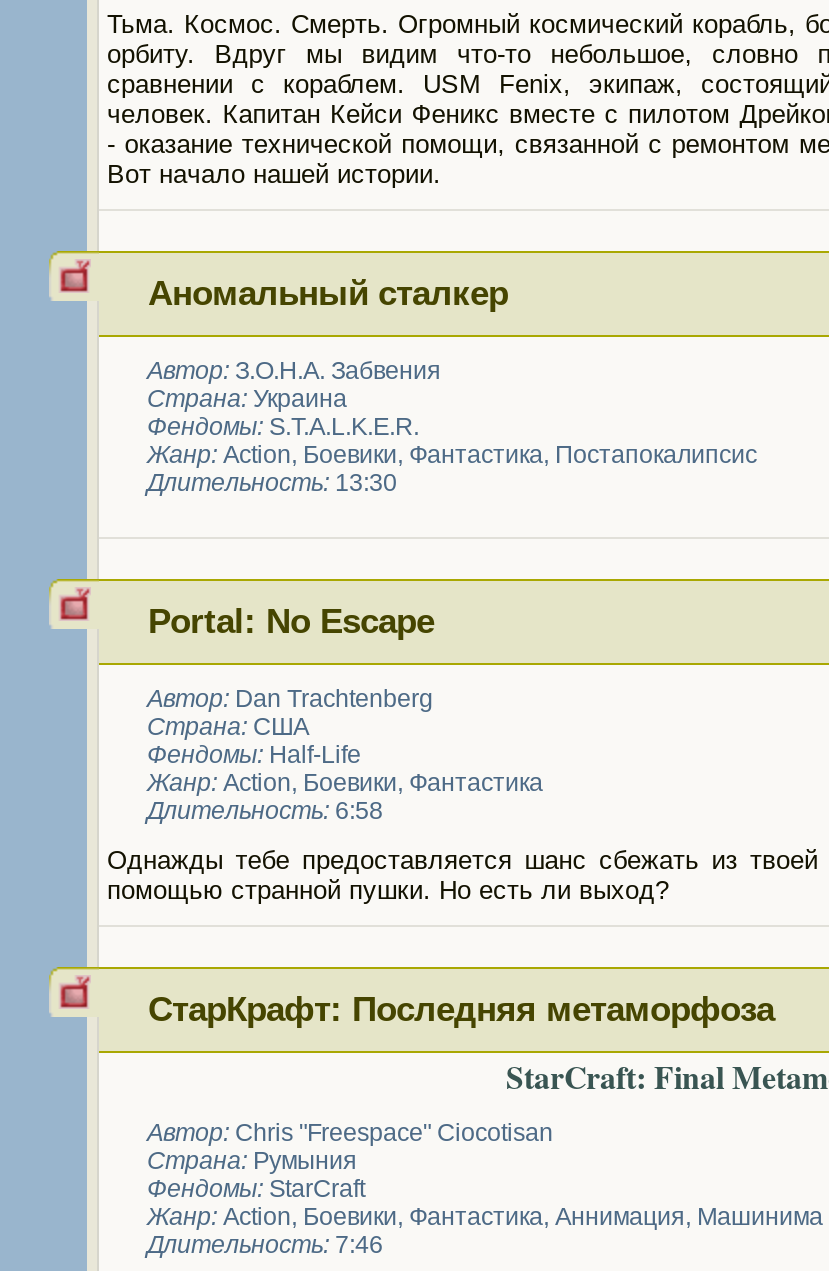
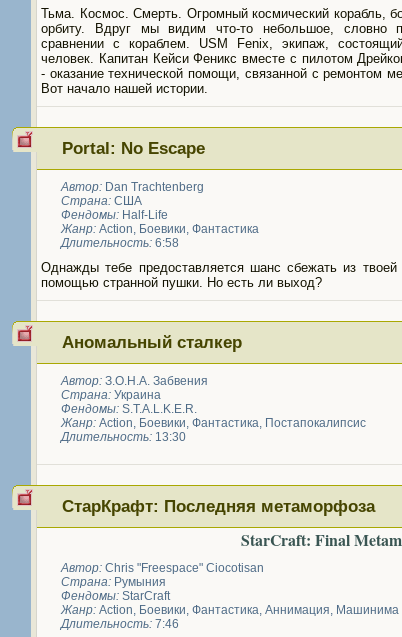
moved down: Аномальный сталкер | Автор: З.О.Н.А. Забвения | Страна: Украина | Фендомы: S.T.A.L.K.E.R. | Жанр: Action, Боевики, Фантастика, Постапокалипсис | Длительность: 13:30

moved up: Portal: No Escape | Автор: Dan Trachtenberg | Страна: США | Фендомы: Half-Life | Жанр: Action, Боевики, Фантастика | Длительность: 6:58 | помощью странной пушки. Но есть ли выход?
